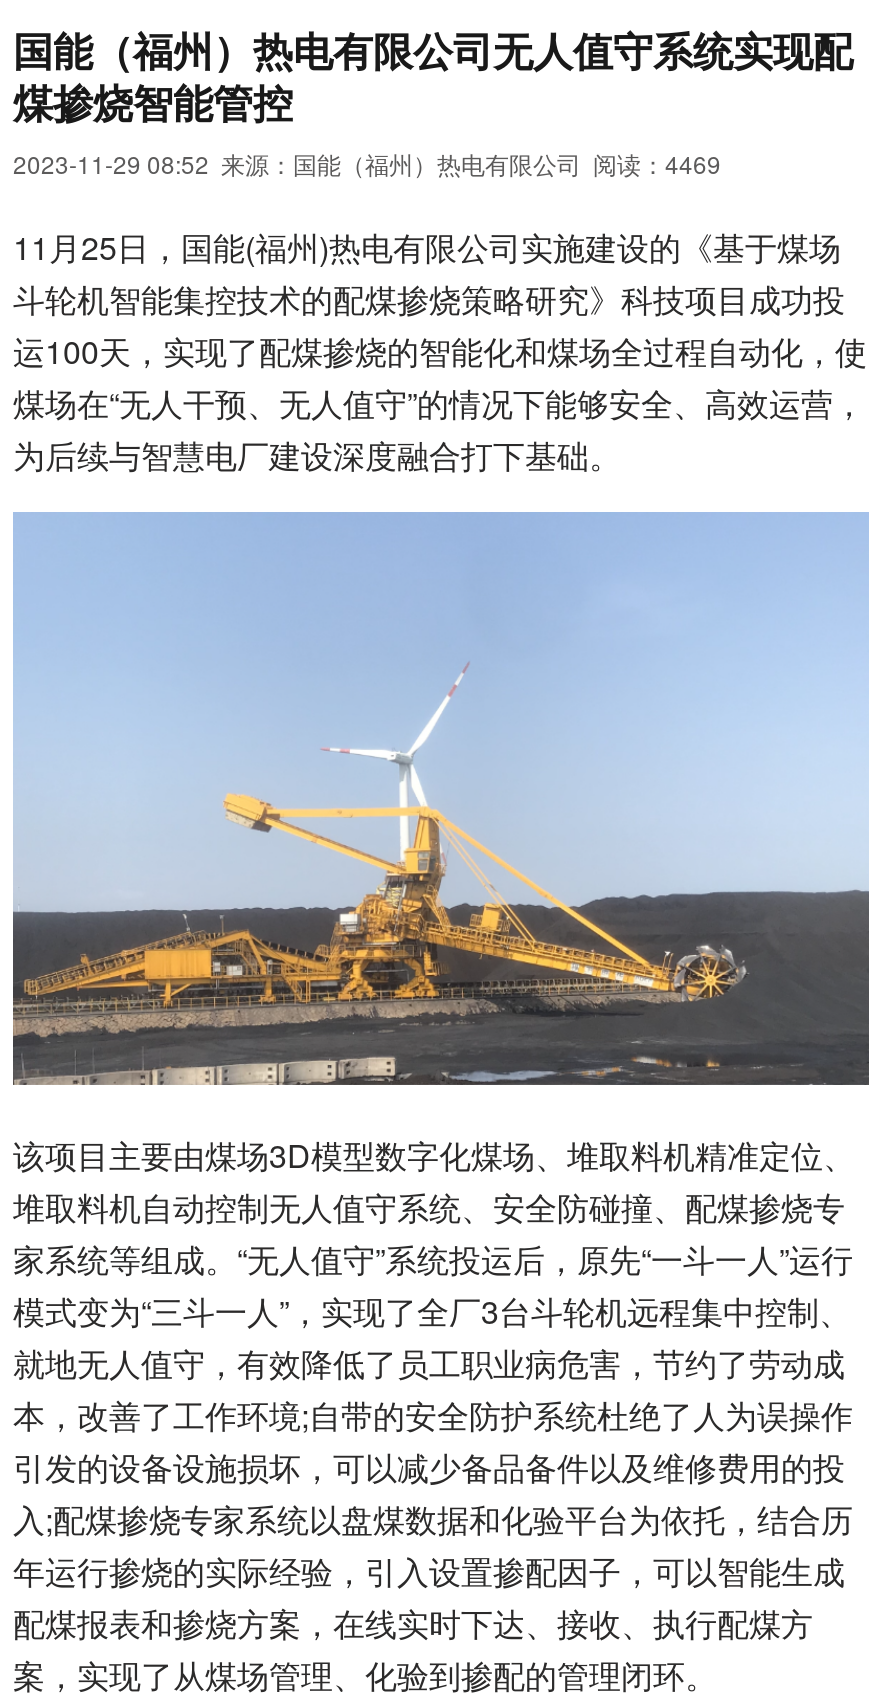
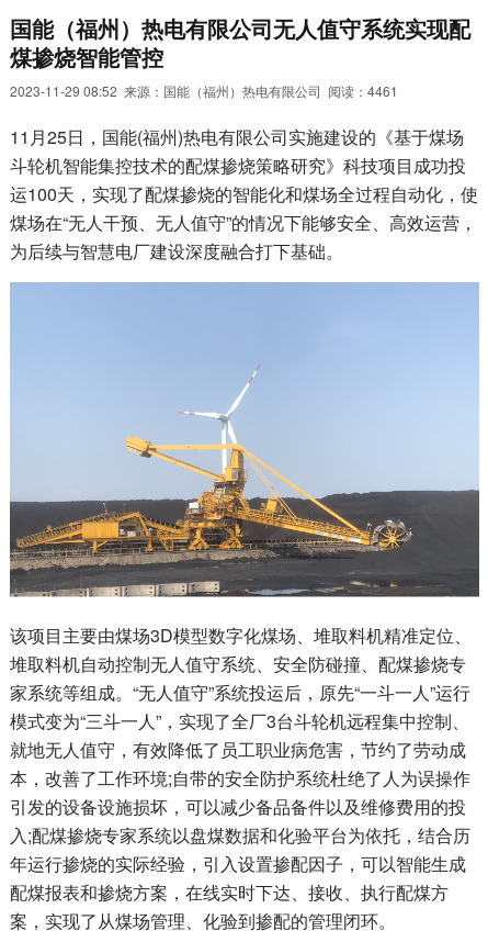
- 2023-11-29 08:52 来源：国能（福州）热电有限公司 阅读：4469
+ 2023-11-29 08:52 来源：国能（福州）热电有限公司 阅读：4461
